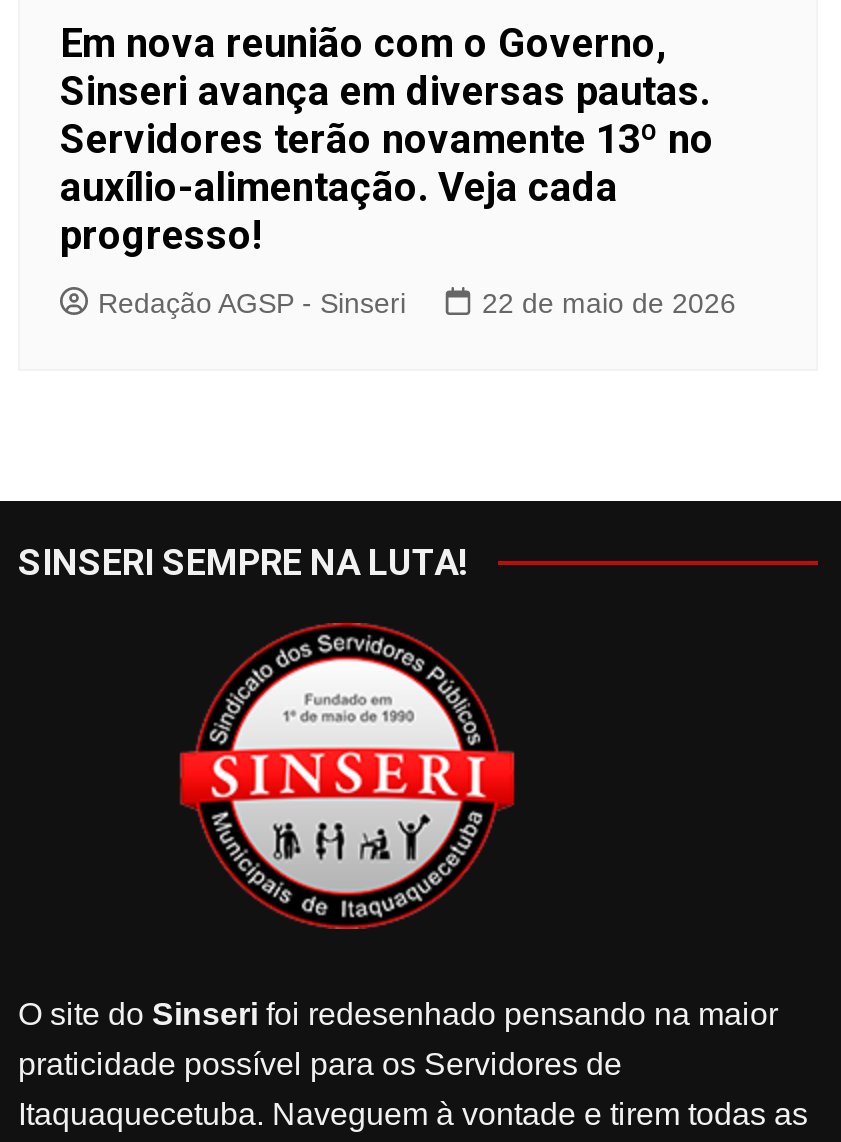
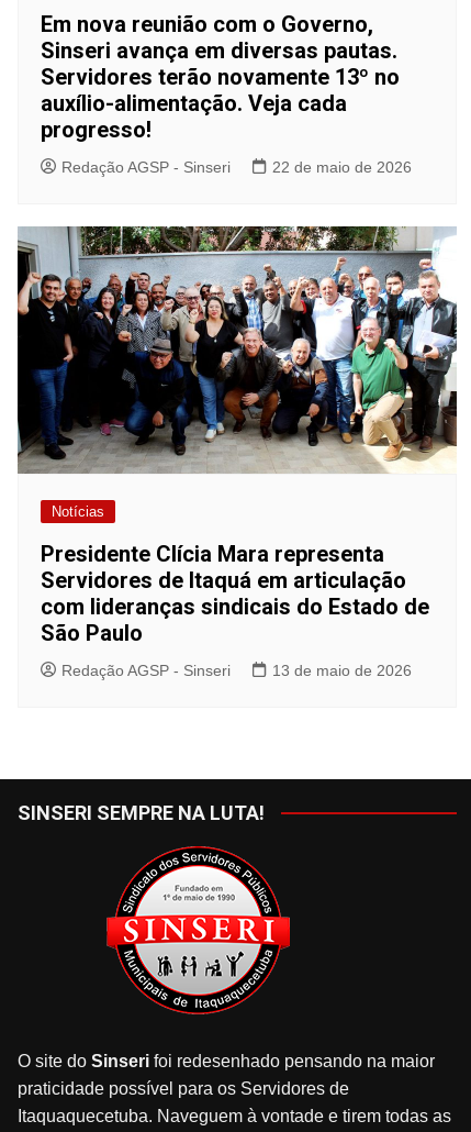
+ [image]
+ Notícias
+ Presidente Clícia Mara representa
+ Servidores de Itaquá em articulação
+ com lideranças sindicais do Estado de
+ São Paulo
+ Redação AGSP - Sinseri
+ 13 de maio de 2026
